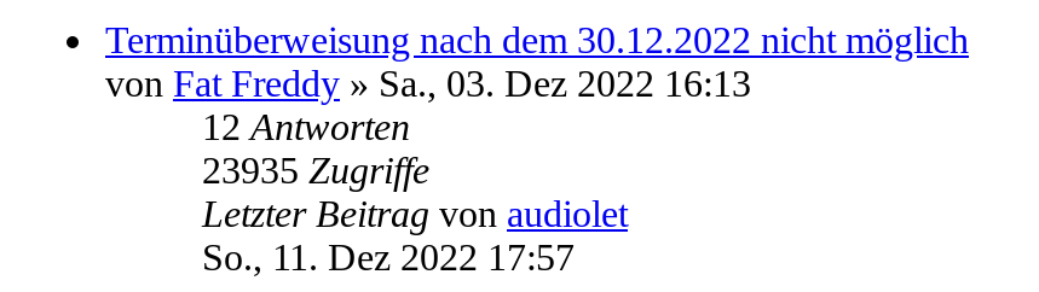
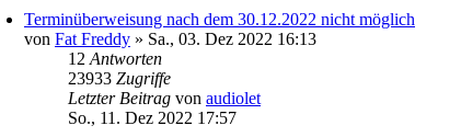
- 23935 Zugriffe
+ 23933 Zugriffe
